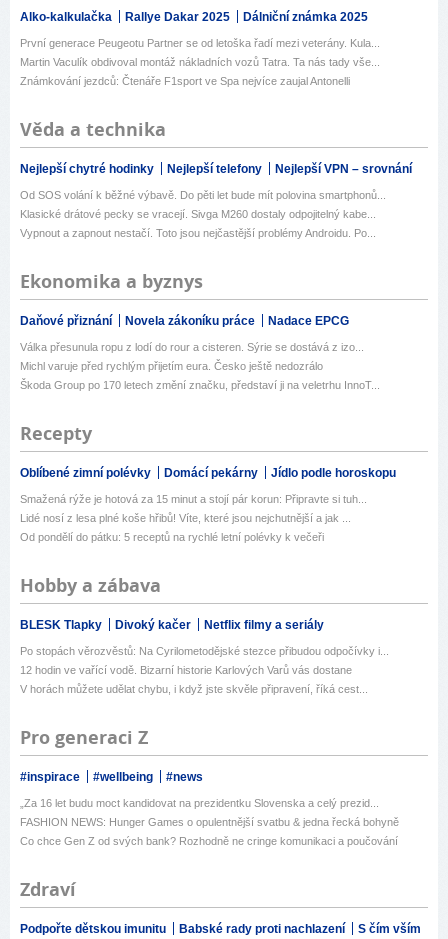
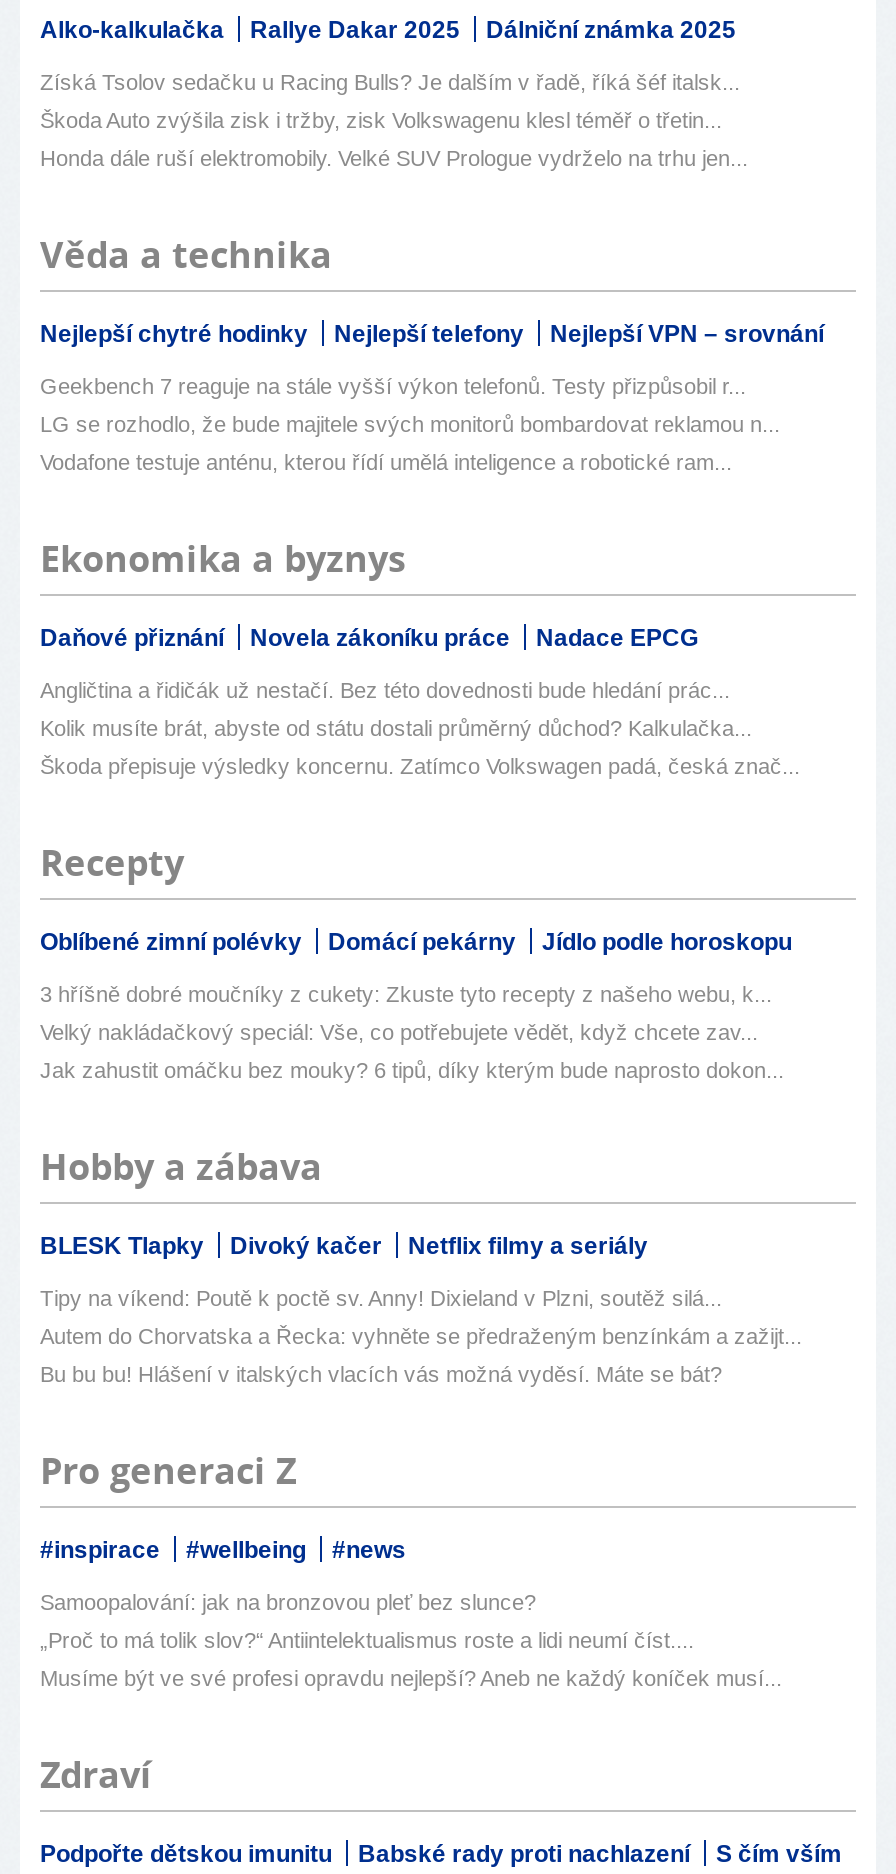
- První generace Peugeotu Partner se od letoška řadí mezi veterány. Kula...
+ Získá Tsolov sedačku u Racing Bulls? Je dalším v řadě, říká šéf italsk...

- Martin Vaculík obdivoval montáž nákladních vozů Tatra. Ta nás tady vše...
+ Škoda Auto zvýšila zisk i tržby, zisk Volkswagenu klesl téměř o třetin...

- Známkování jezdců: Čtenáře F1sport ve Spa nejvíce zaujal Antonelli
+ Honda dále ruší elektromobily. Velké SUV Prologue vydrželo na trhu jen...

- Od SOS volání k běžné výbavě. Do pěti let bude mít polovina smartphonů...
+ Geekbench 7 reaguje na stále vyšší výkon telefonů. Testy přizpůsobil r...

- Klasické drátové pecky se vracejí. Sivga M260 dostaly odpojitelný kabe...
+ LG se rozhodlo, že bude majitele svých monitorů bombardovat reklamou n...

- Vypnout a zapnout nestačí. Toto jsou nejčastější problémy Androidu. Po...
+ Vodafone testuje anténu, kterou řídí umělá inteligence a robotické ram...

- Válka přesunula ropu z lodí do rour a cisteren. Sýrie se dostává z izo...
+ Angličtina a řidičák už nestačí. Bez této dovednosti bude hledání prác...

- Michl varuje před rychlým přijetím eura. Česko ještě nedozrálo
+ Kolik musíte brát, abyste od státu dostali průměrný důchod? Kalkulačka...

- Škoda Group po 170 letech změní značku, představí ji na veletrhu InnoT...
+ Škoda přepisuje výsledky koncernu. Zatímco Volkswagen padá, česká znač...

- Smažená rýže je hotová za 15 minut a stojí pár korun: Připravte si tuh...
+ 3 hříšně dobré moučníky z cukety: Zkuste tyto recepty z našeho webu, k...

- Lidé nosí z lesa plné koše hřibů! Víte, které jsou nejchutnější a jak ...
+ Velký nakládačkový speciál: Vše, co potřebujete vědět, když chcete zav...

- Od pondělí do pátku: 5 receptů na rychlé letní polévky k večeři
+ Jak zahustit omáčku bez mouky? 6 tipů, díky kterým bude naprosto dokon...

- Po stopách věrozvěstů: Na Cyrilometodějské stezce přibudou odpočívky i...
+ Tipy na víkend: Poutě k poctě sv. Anny! Dixieland v Plzni, soutěž silá...

- 12 hodin ve vařící vodě. Bizarní historie Karlových Varů vás dostane
+ Autem do Chorvatska a Řecka: vyhněte se předraženým benzínkám a zažijt...

- V horách můžete udělat chybu, i když jste skvěle připravení, říká cest...
+ Bu bu bu! Hlášení v italských vlacích vás možná vyděsí. Máte se bát?

- „Za 16 let budu moct kandidovat na prezidentku Slovenska a celý prezid...
+ Samoopalování: jak na bronzovou pleť bez slunce?

- FASHION NEWS: Hunger Games o opulentnější svatbu & jedna řecká bohyně
+ „Proč to má tolik slov?“ Antiintelektualismus roste a lidi neumí číst....

- Co chce Gen Z od svých bank? Rozhodně ne cringe komunikaci a poučování
+ Musíme být ve své profesi opravdu nejlepší? Aneb ne každý koníček musí...
